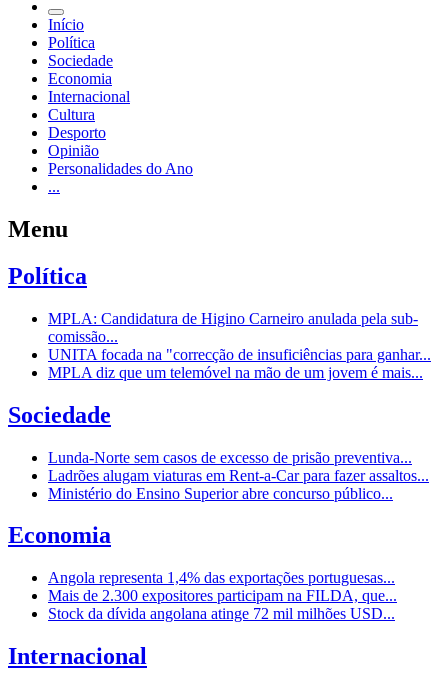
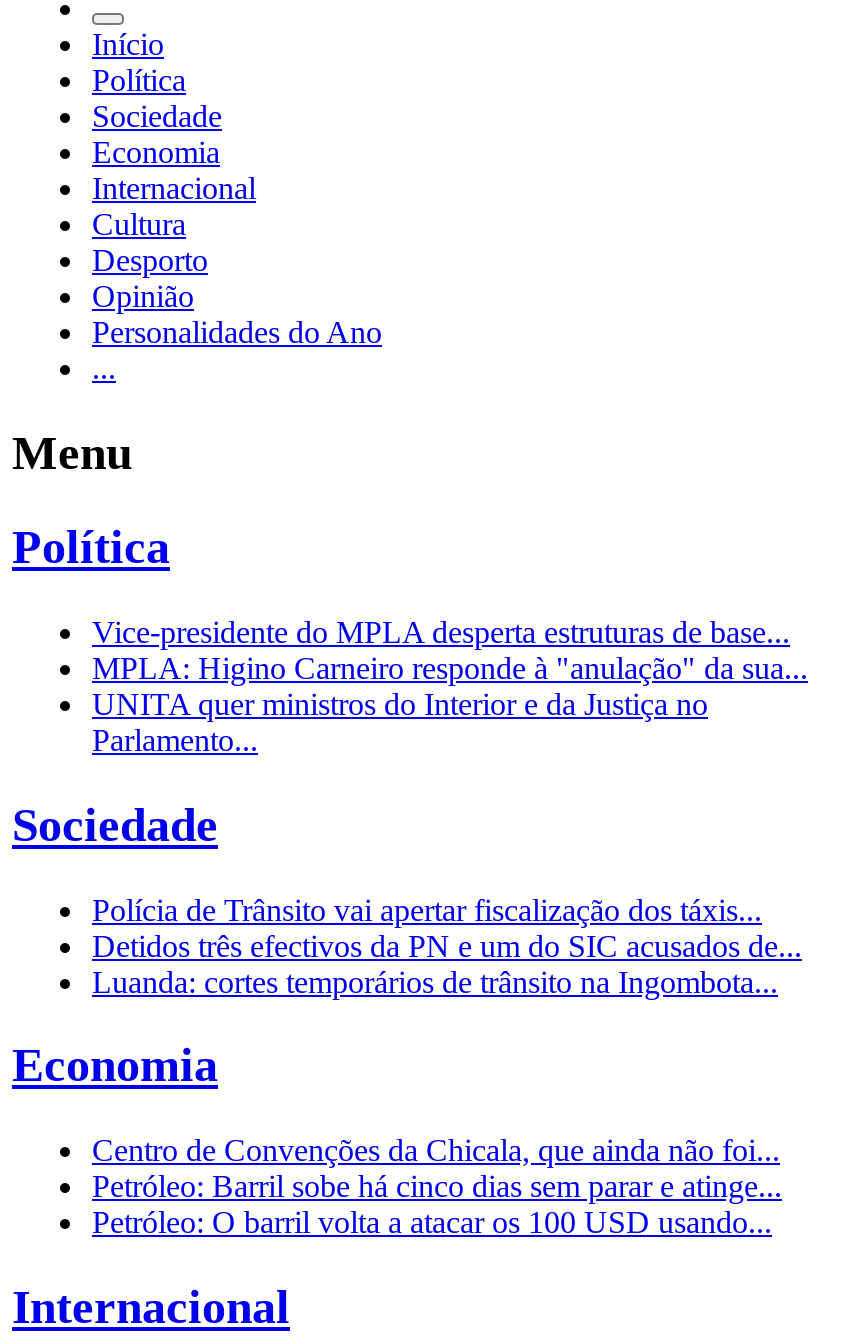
- MPLA: Candidatura de Higino Carneiro anulada pela sub-
- comissão...
- UNITA focada na "correcção de insuficiências para ganhar...
- MPLA diz que um telemóvel na mão de um jovem é mais...
+ Vice-presidente do MPLA desperta estruturas de base...
+ MPLA: Higino Carneiro responde à "anulação" da sua...
+ UNITA quer ministros do Interior e da Justiça no
+ Parlamento...

- Lunda-Norte sem casos de excesso de prisão preventiva...
- Ladrões alugam viaturas em Rent-a-Car para fazer assaltos...
- Ministério do Ensino Superior abre concurso público...
+ Polícia de Trânsito vai apertar fiscalização dos táxis...
+ Detidos três efectivos da PN e um do SIC acusados de...
+ Luanda: cortes temporários de trânsito na Ingombota...

- Angola representa 1,4% das exportações portuguesas...
- Mais de 2.300 expositores participam na FILDA, que...
- Stock da dívida angolana atinge 72 mil milhões USD...
+ Centro de Convenções da Chicala, que ainda não foi...
+ Petróleo: Barril sobe há cinco dias sem parar e atinge...
+ Petróleo: O barril volta a atacar os 100 USD usando...
